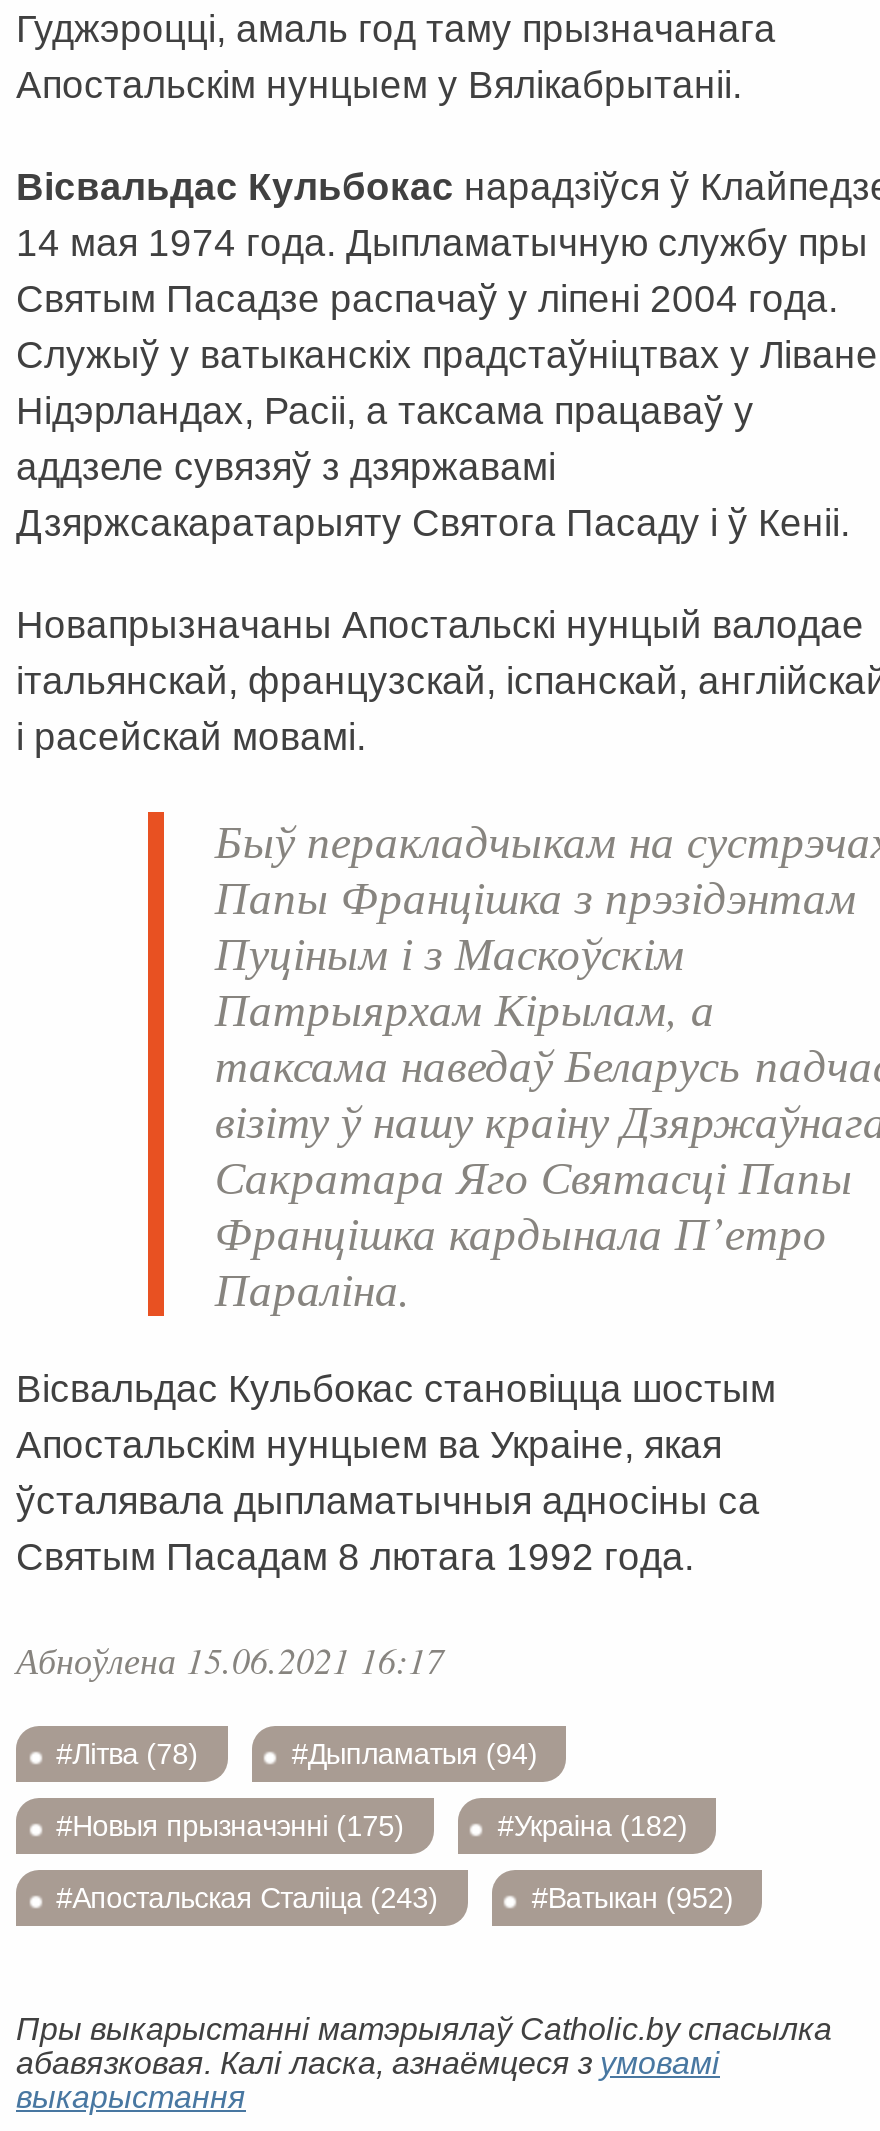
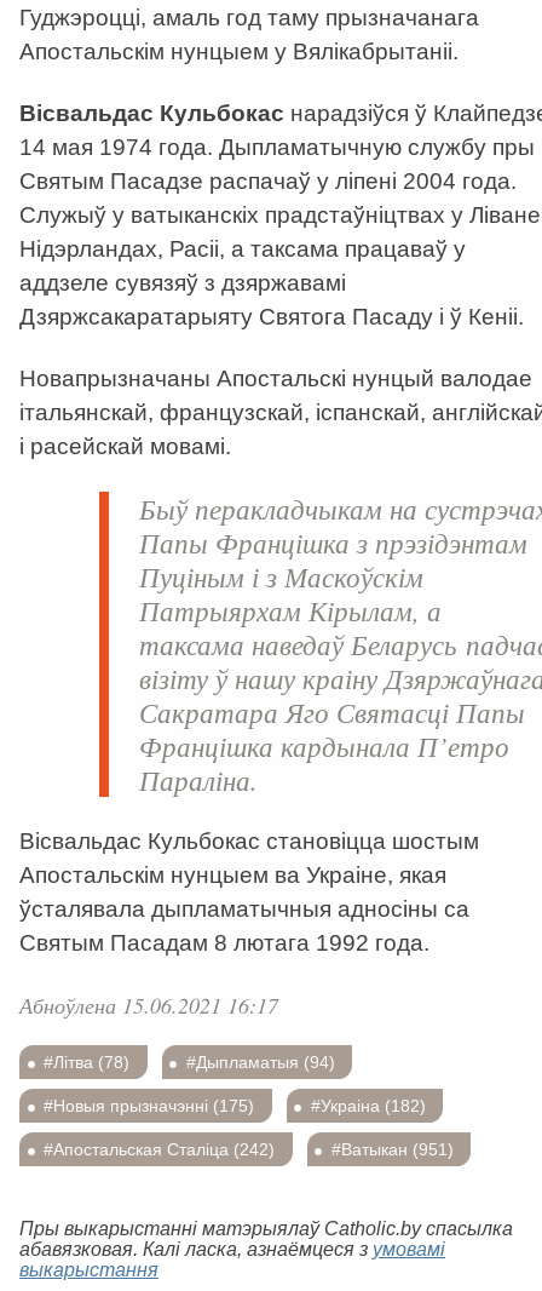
- #Апостальская Сталіца (243)
+ #Апостальская Сталіца (242)

- #Ватыкан (952)
+ #Ватыкан (951)
